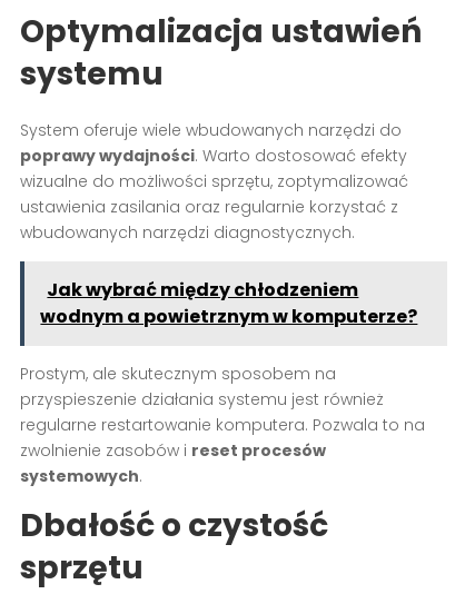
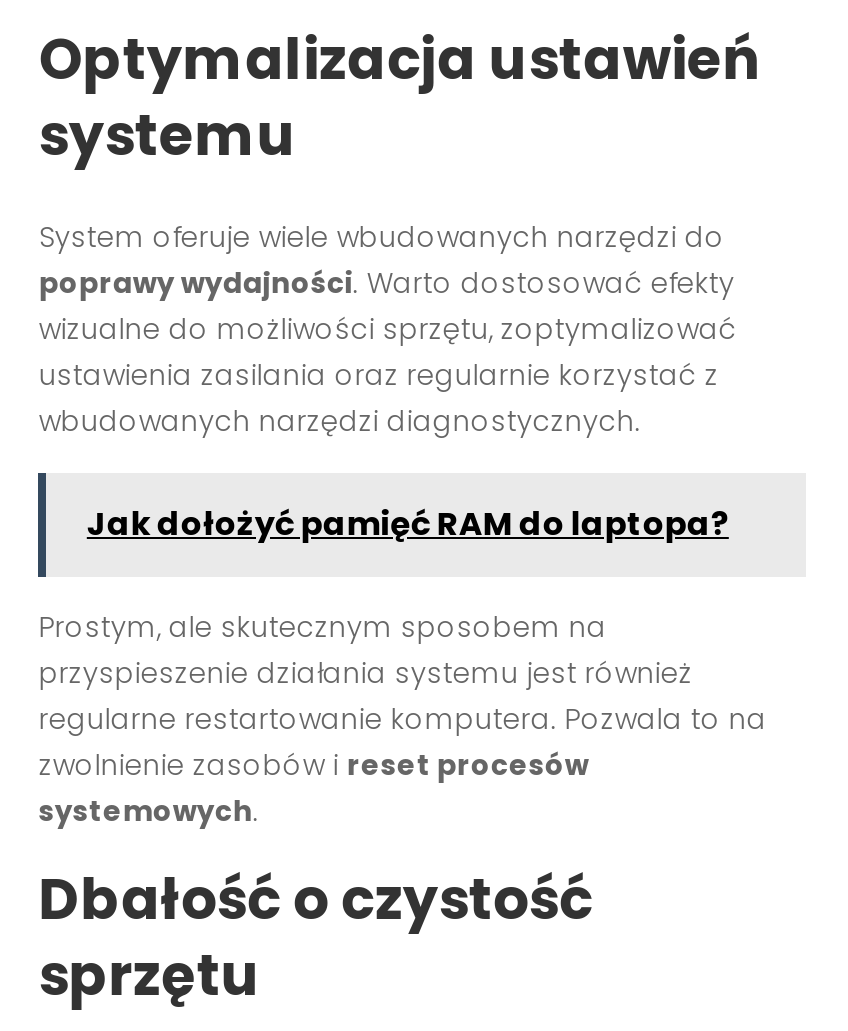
- Jak wybrać między chłodzeniem
- wodnym a powietrznym w komputerze?
+ Jak dołożyć pamięć RAM do laptopa?
